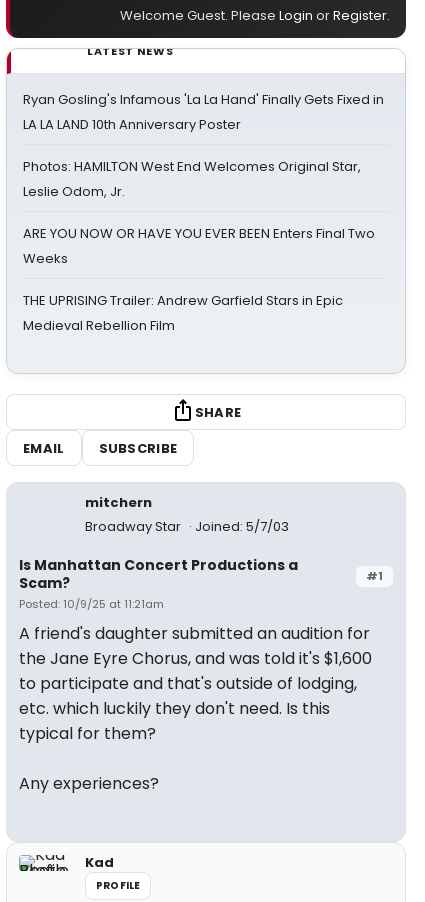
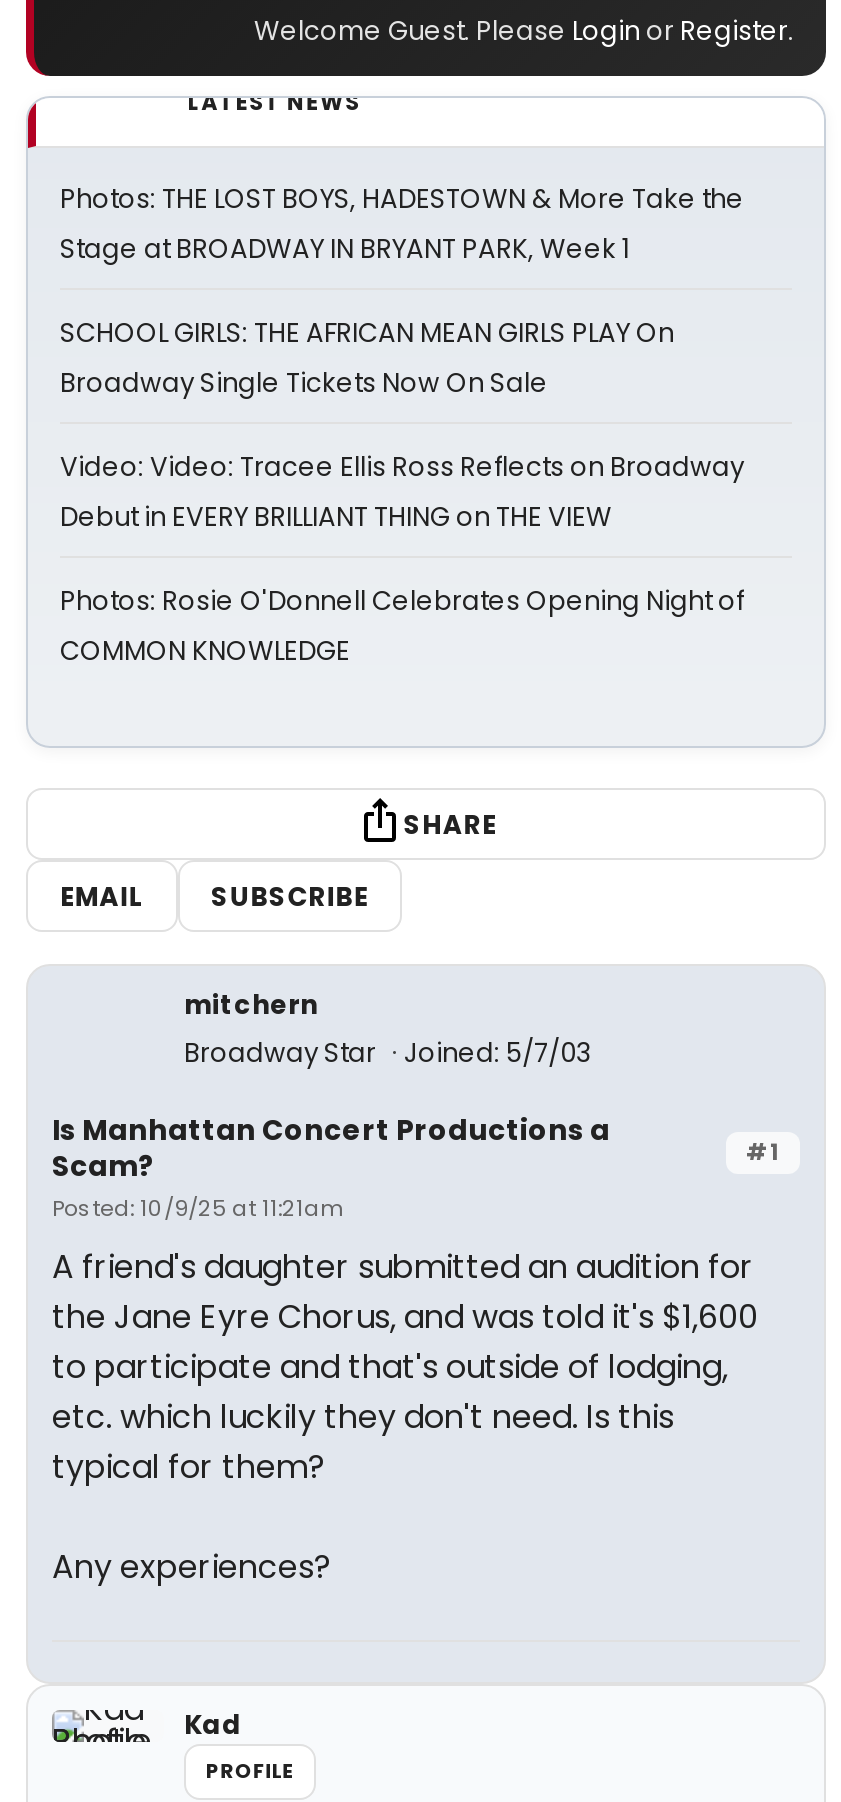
- Ryan Gosling's Infamous 'La La Hand' Finally Gets Fixed in
- LA LA LAND 10th Anniversary Poster
+ Photos: THE LOST BOYS, HADESTOWN & More Take the
+ Stage at BROADWAY IN BRYANT PARK, Week 1

- Photos: HAMILTON West End Welcomes Original Star,
- Leslie Odom, Jr.
+ SCHOOL GIRLS: THE AFRICAN MEAN GIRLS PLAY On
+ Broadway Single Tickets Now On Sale

- ARE YOU NOW OR HAVE YOU EVER BEEN Enters Final Two
- Weeks
+ Video: Video: Tracee Ellis Ross Reflects on Broadway
+ Debut in EVERY BRILLIANT THING on THE VIEW

- THE UPRISING Trailer: Andrew Garfield Stars in Epic
- Medieval Rebellion Film
+ Photos: Rosie O'Donnell Celebrates Opening Night of
+ COMMON KNOWLEDGE
